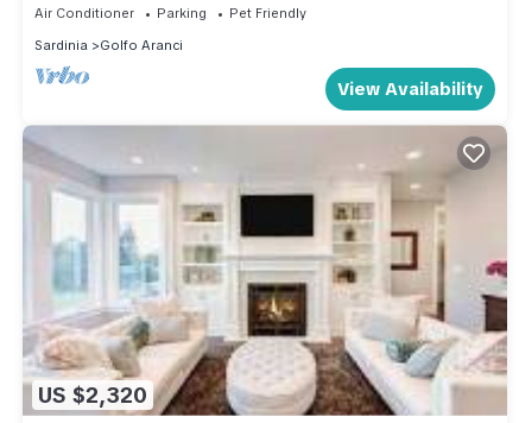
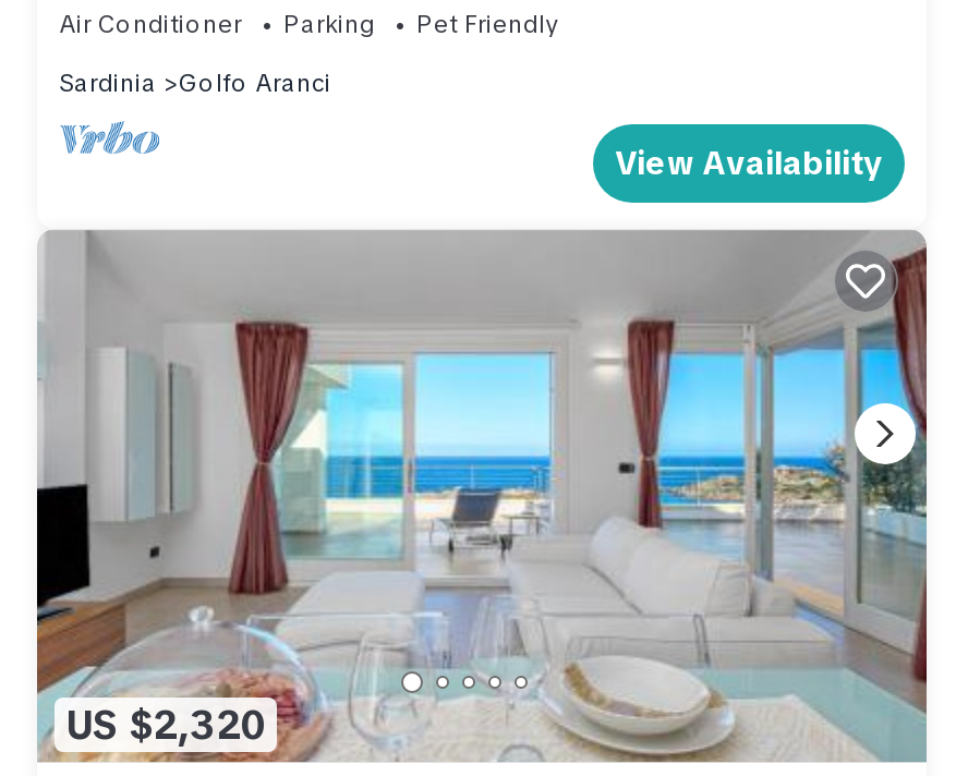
- [image]
+ [image]
